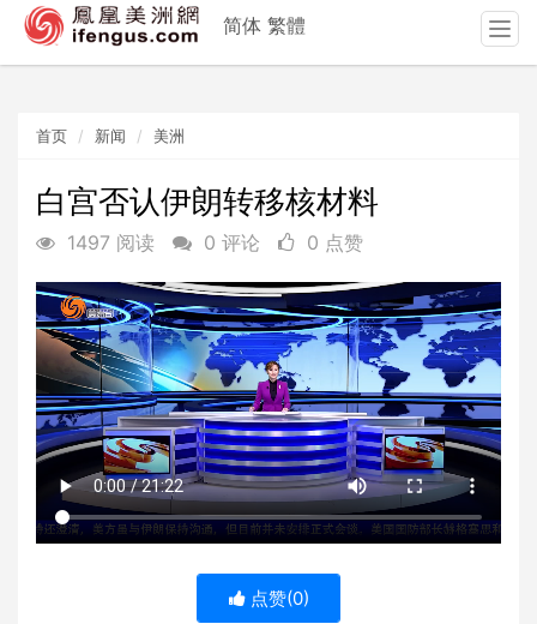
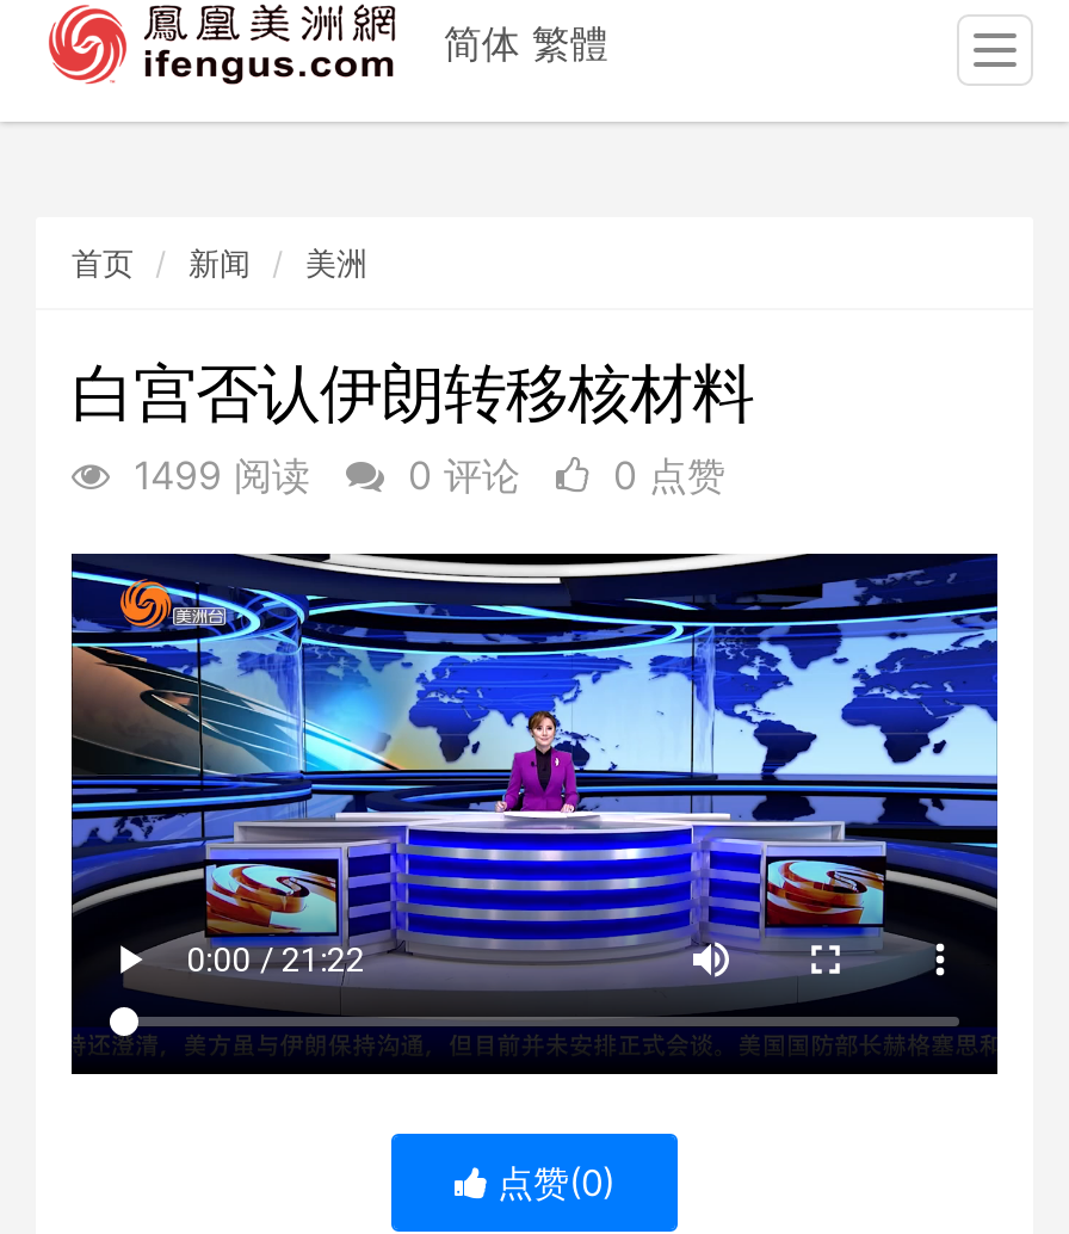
- 1497 阅读 0 评论 0 点赞
+ 1499 阅读 0 评论 0 点赞
